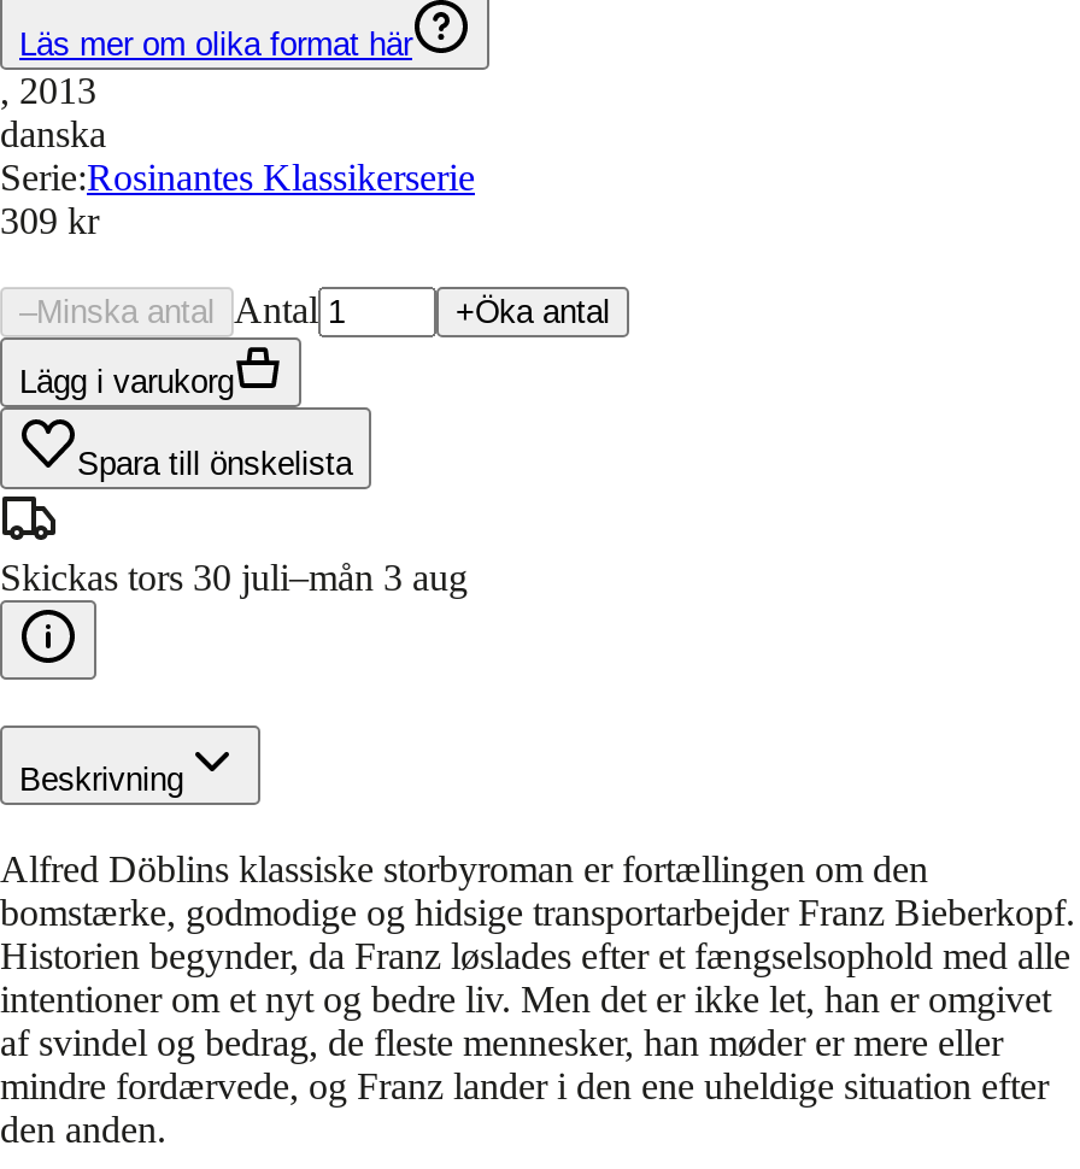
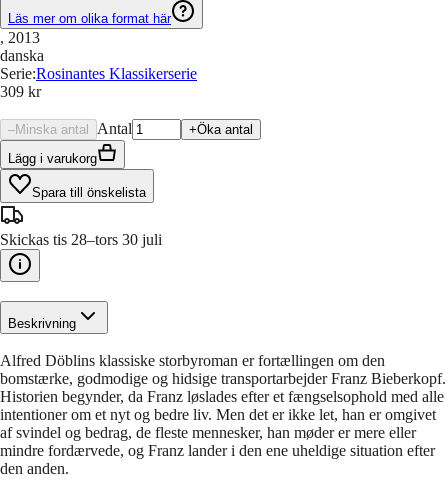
- Skickas tors 30 juli–mån 3 aug
+ Skickas tis 28–tors 30 juli
